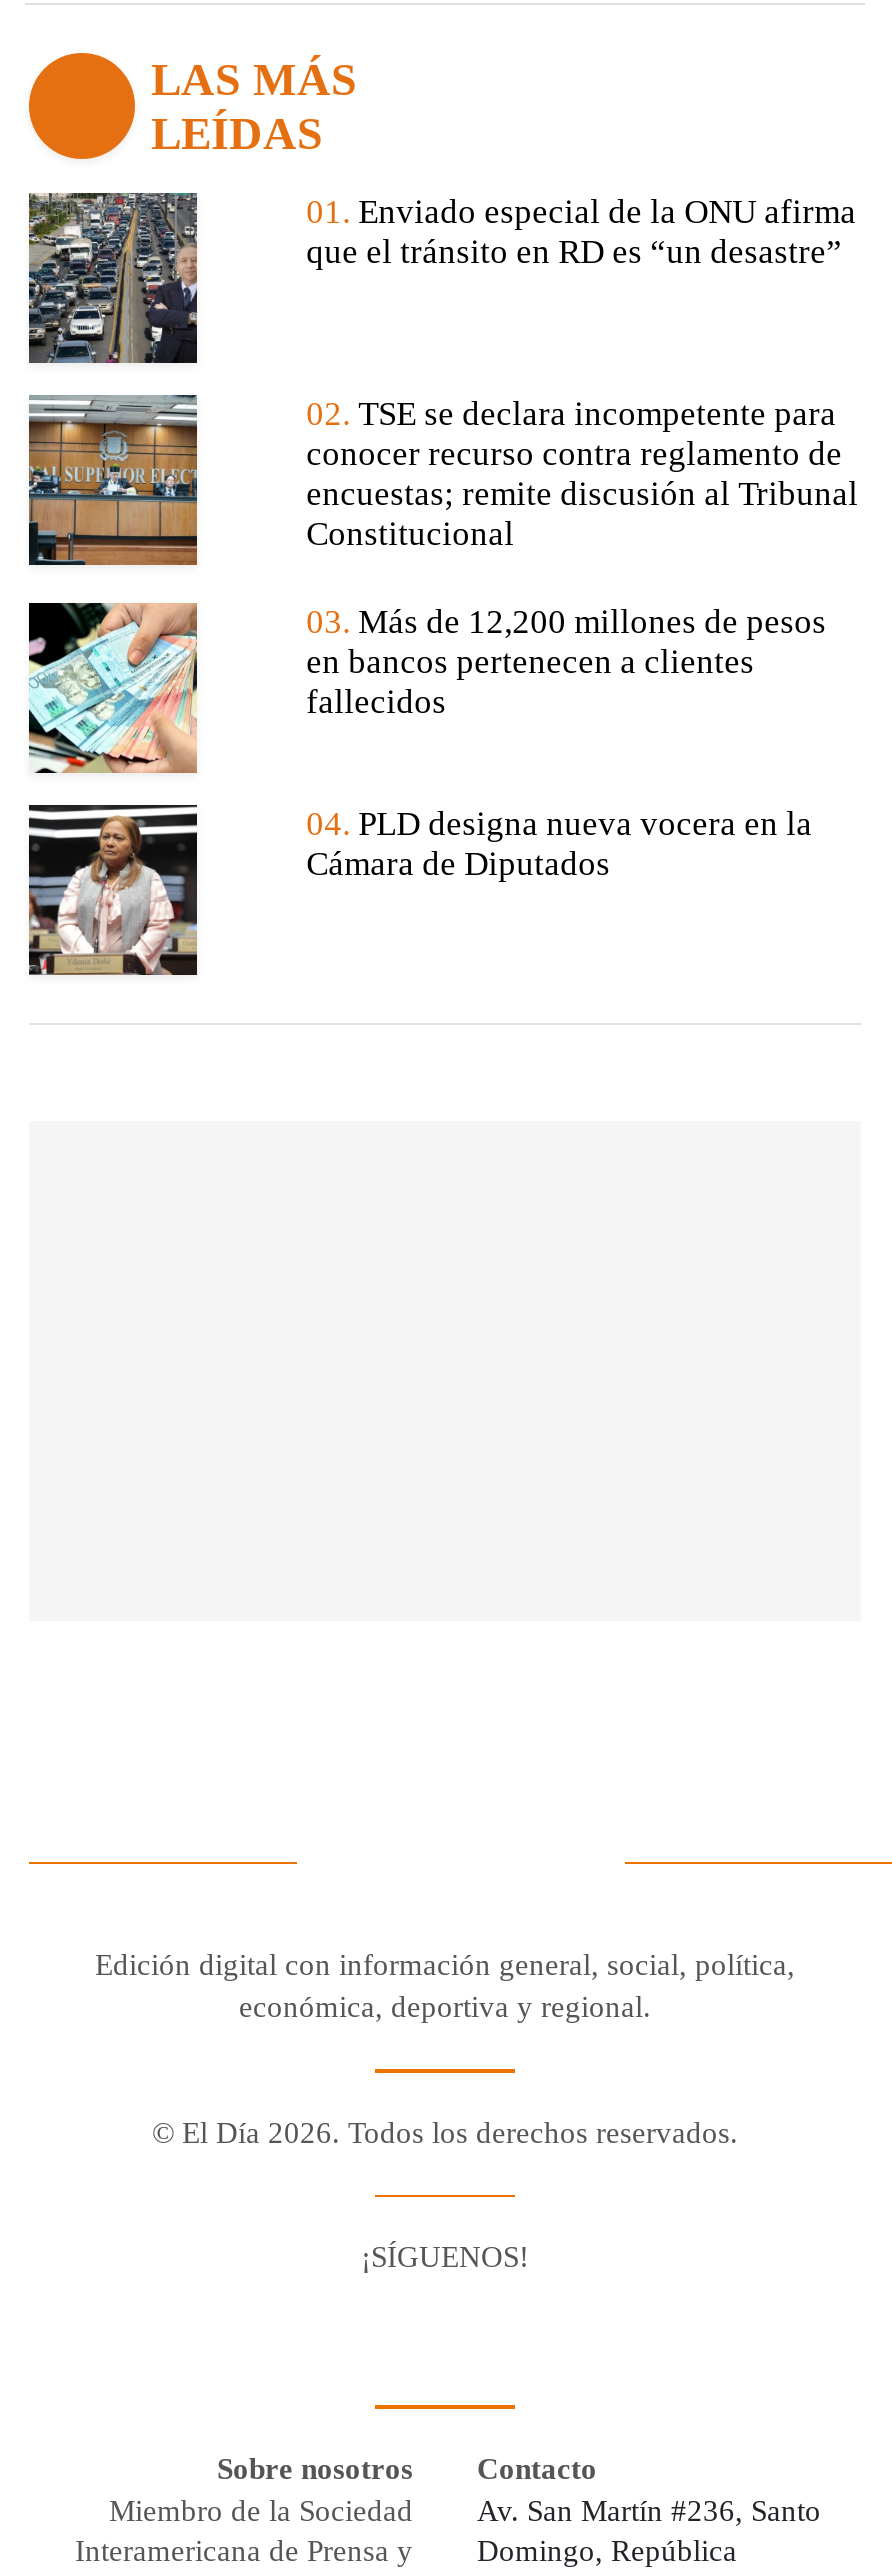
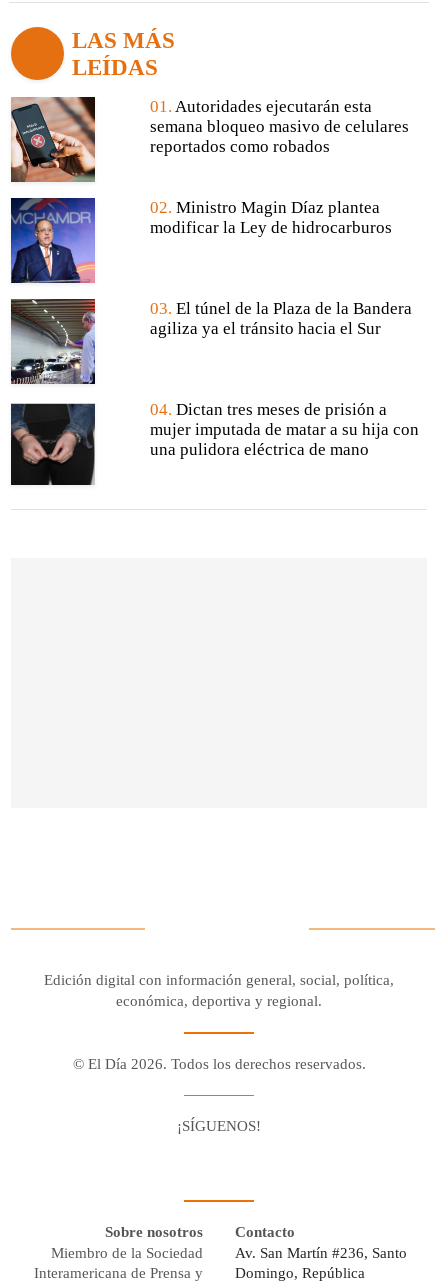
- [image]
+ [image]

- 01. Enviado especial de la ONU afirma
- que el tránsito en RD es “un desastre”
+ 01. Autoridades ejecutarán esta
+ semana bloqueo masivo de celulares
+ reportados como robados

- [image]
+ [image]

- 02. TSE se declara incompetente para
- conocer recurso contra reglamento de
- encuestas; remite discusión al Tribunal
- Constitucional
+ 02. Ministro Magin Díaz plantea
+ modificar la Ley de hidrocarburos

- [image]
+ [image]

- 03. Más de 12,200 millones de pesos
- en bancos pertenecen a clientes
- fallecidos
+ 03. El túnel de la Plaza de la Bandera
+ agiliza ya el tránsito hacia el Sur

- [image]
+ [image]

- 04. PLD designa nueva vocera en la
- Cámara de Diputados
+ 04. Dictan tres meses de prisión a
+ mujer imputada de matar a su hija con
+ una pulidora eléctrica de mano
